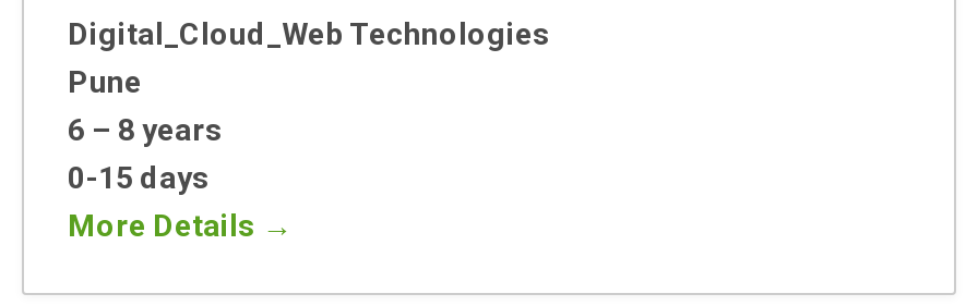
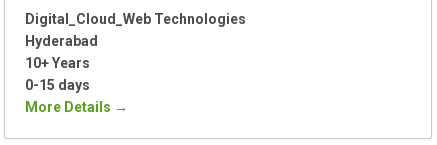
- Pune
- 6 – 8 years
+ Hyderabad
+ 10+ Years
